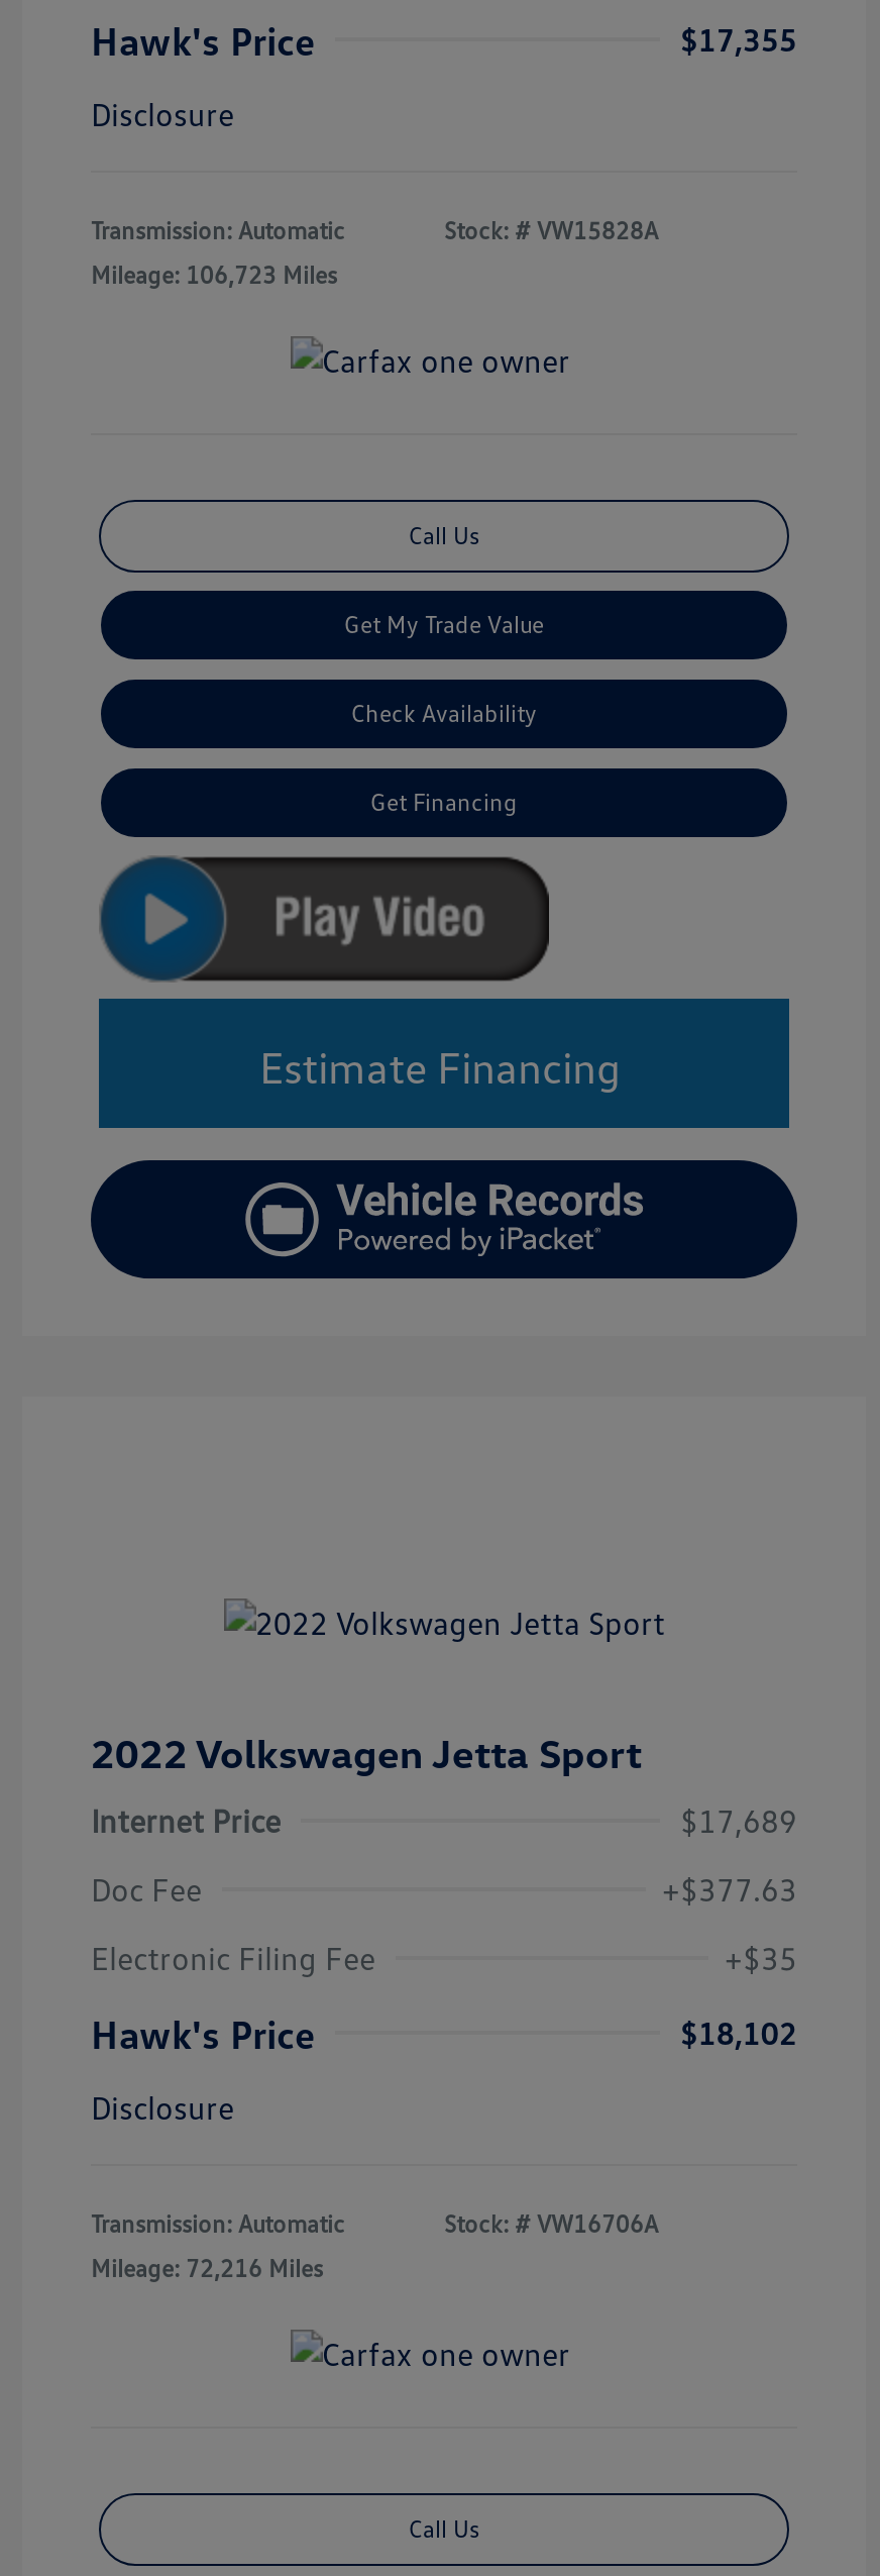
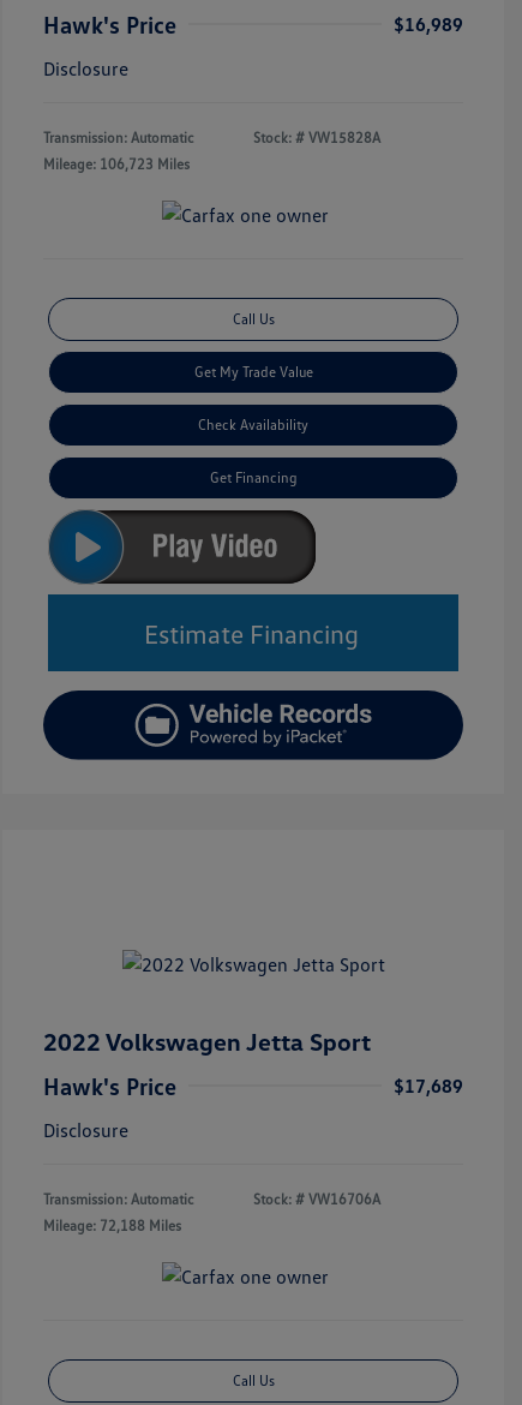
- $17,355
+ $16,989

- Internet Price
- $17,689
- Doc Fee
- +$377.63
- Electronic Filing Fee
- +$35

- $18,102
+ $17,689

- Mileage: 72,216 Miles
+ Mileage: 72,188 Miles
